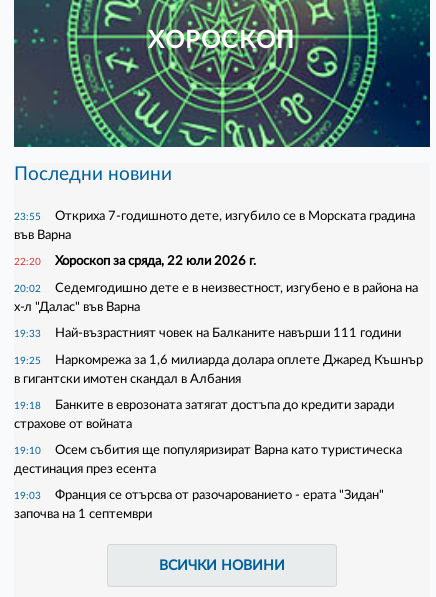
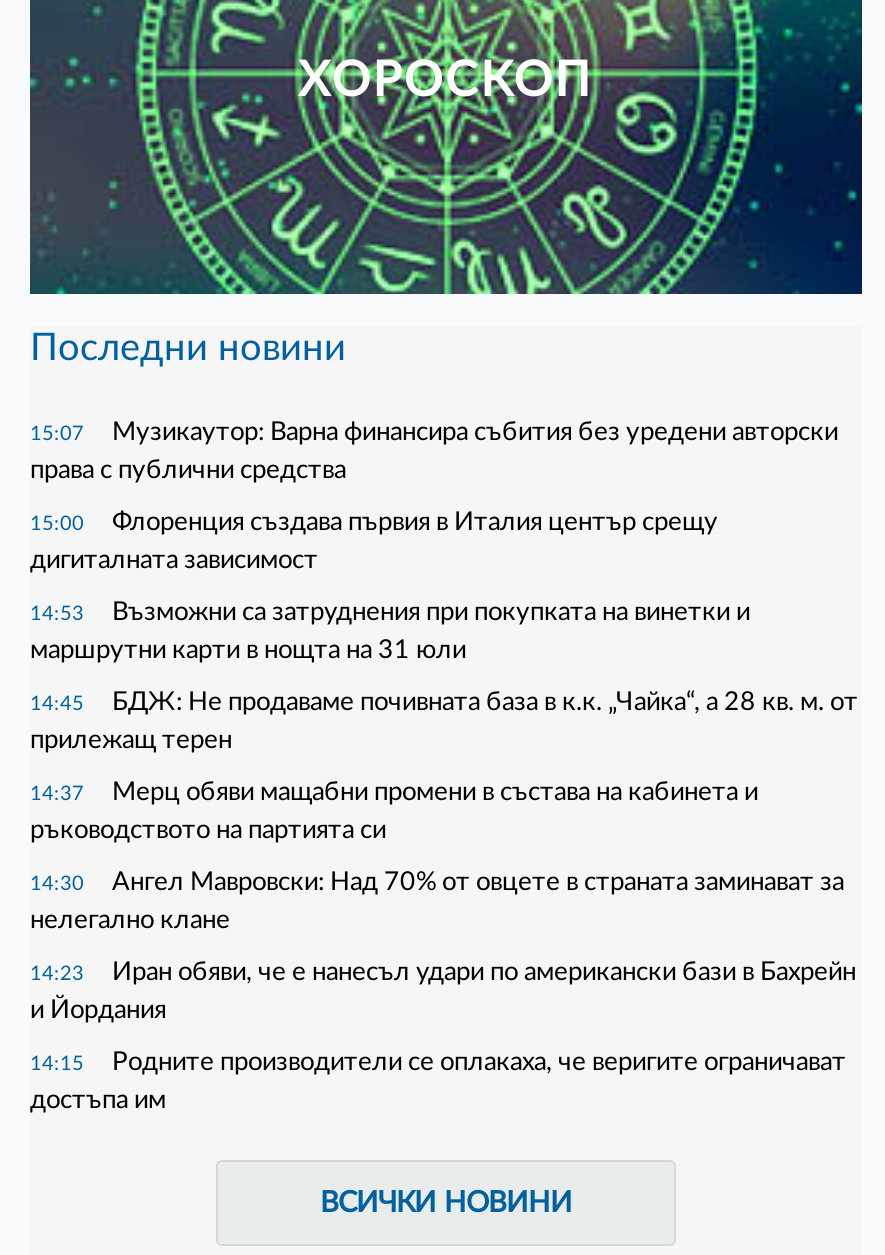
- 23:55
- Откриха 7-годишното дете, изгубило се в Морската градина
- във Варна
- 22:20
- Хороскоп за сряда, 22 юли 2026 г.
- 20:02
- Седемгодишно дете е в неизвестност, изгубено е в района на
- х-л "Далас" във Варна
- 19:33
- Най-възрастният човек на Балканите навърши 111 години
- 19:25
- Наркомрежа за 1,6 милиарда долара оплете Джаред Къшнър
- в гигантски имотен скандал в Албания
- 19:18
- Банките в еврозоната затягат достъпа до кредити заради
- страхове от войната
- 19:10
- Осем събития ще популяризират Варна като туристическа
- дестинация през есента
- 19:03
- Франция се отърсва от разочарованието - ерата "Зидан"
- започва на 1 септември
+ 15:07
+ Музикаутор: Варна финансира събития без уредени авторски
+ права с публични средства
+ 15:00
+ Флоренция създава първия в Италия център срещу
+ дигиталната зависимост
+ 14:53
+ Възможни са затруднения при покупката на винетки и
+ маршрутни карти в нощта на 31 юли
+ 14:45
+ БДЖ: Не продаваме почивната база в к.к. „Чайка“, а 28 кв. м. от
+ прилежащ терен
+ 14:37
+ Мерц обяви мащабни промени в състава на кабинета и
+ ръководството на партията си
+ 14:30
+ Ангел Мавровски: Над 70% от овцете в страната заминават за
+ нелегално клане
+ 14:23
+ Иран обяви, че е нанесъл удари по американски бази в Бахрейн
+ и Йордания
+ 14:15
+ Родните производители се оплакаха, че веригите ограничават
+ достъпа им
